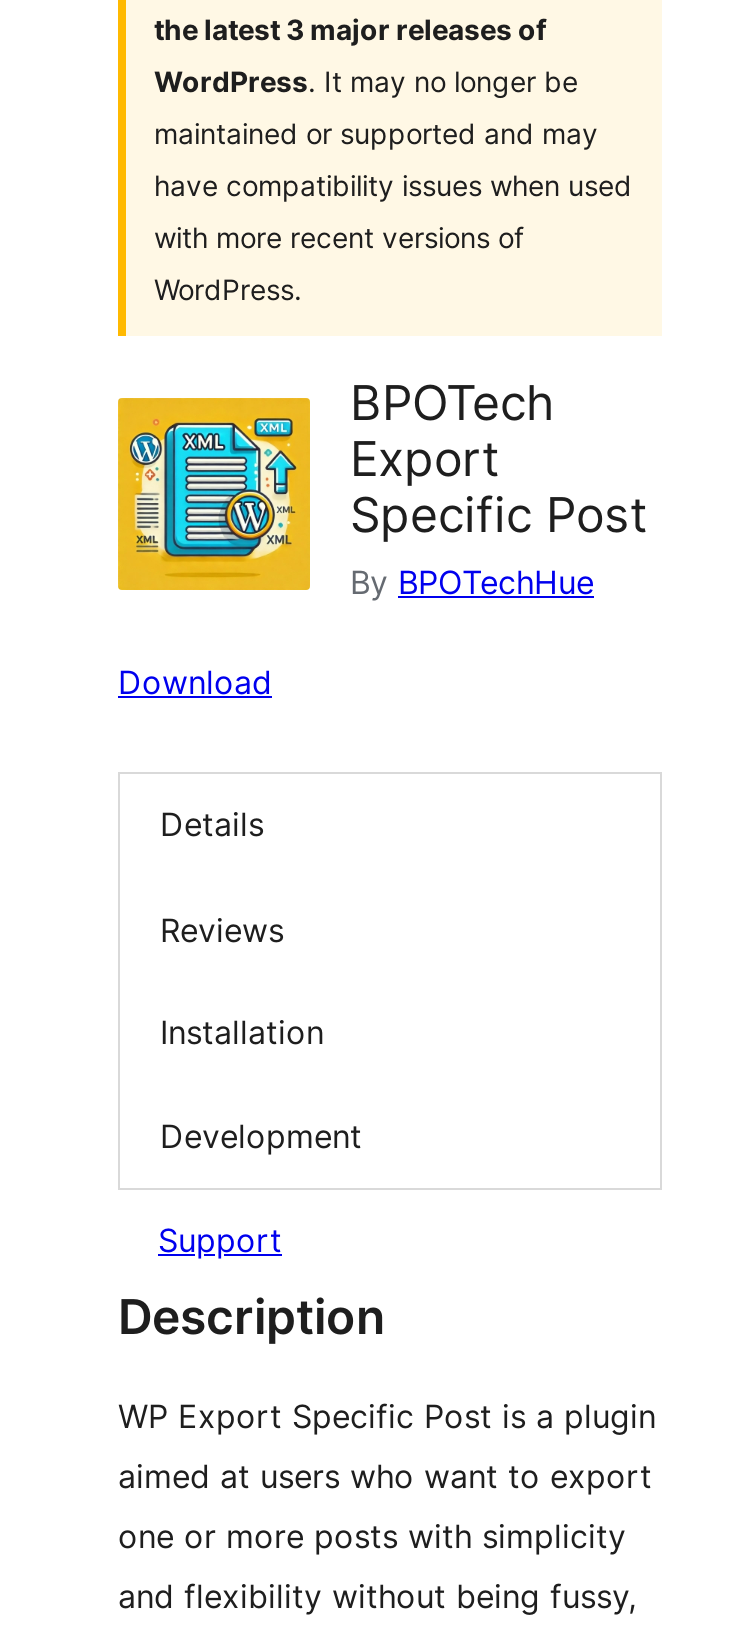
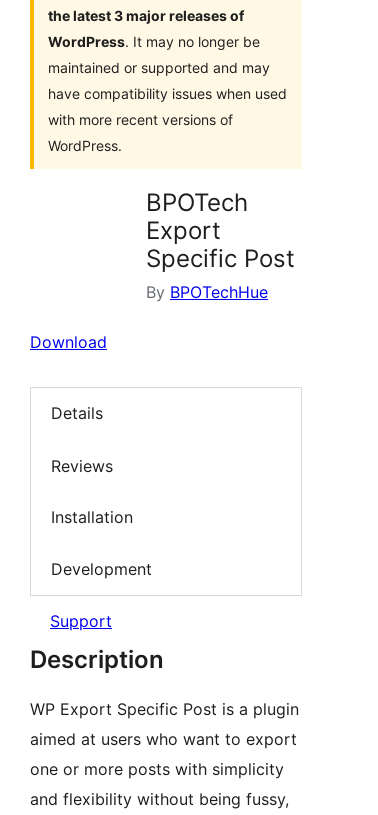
- [image]
